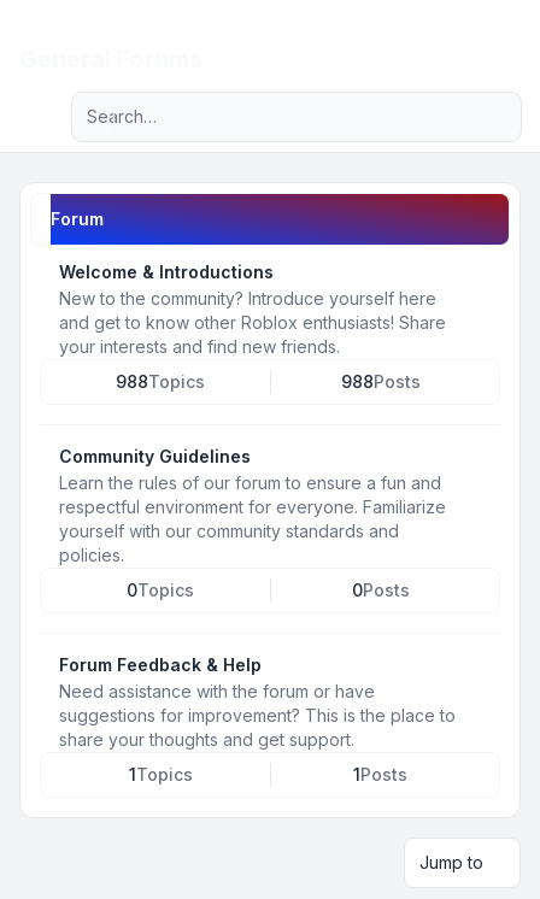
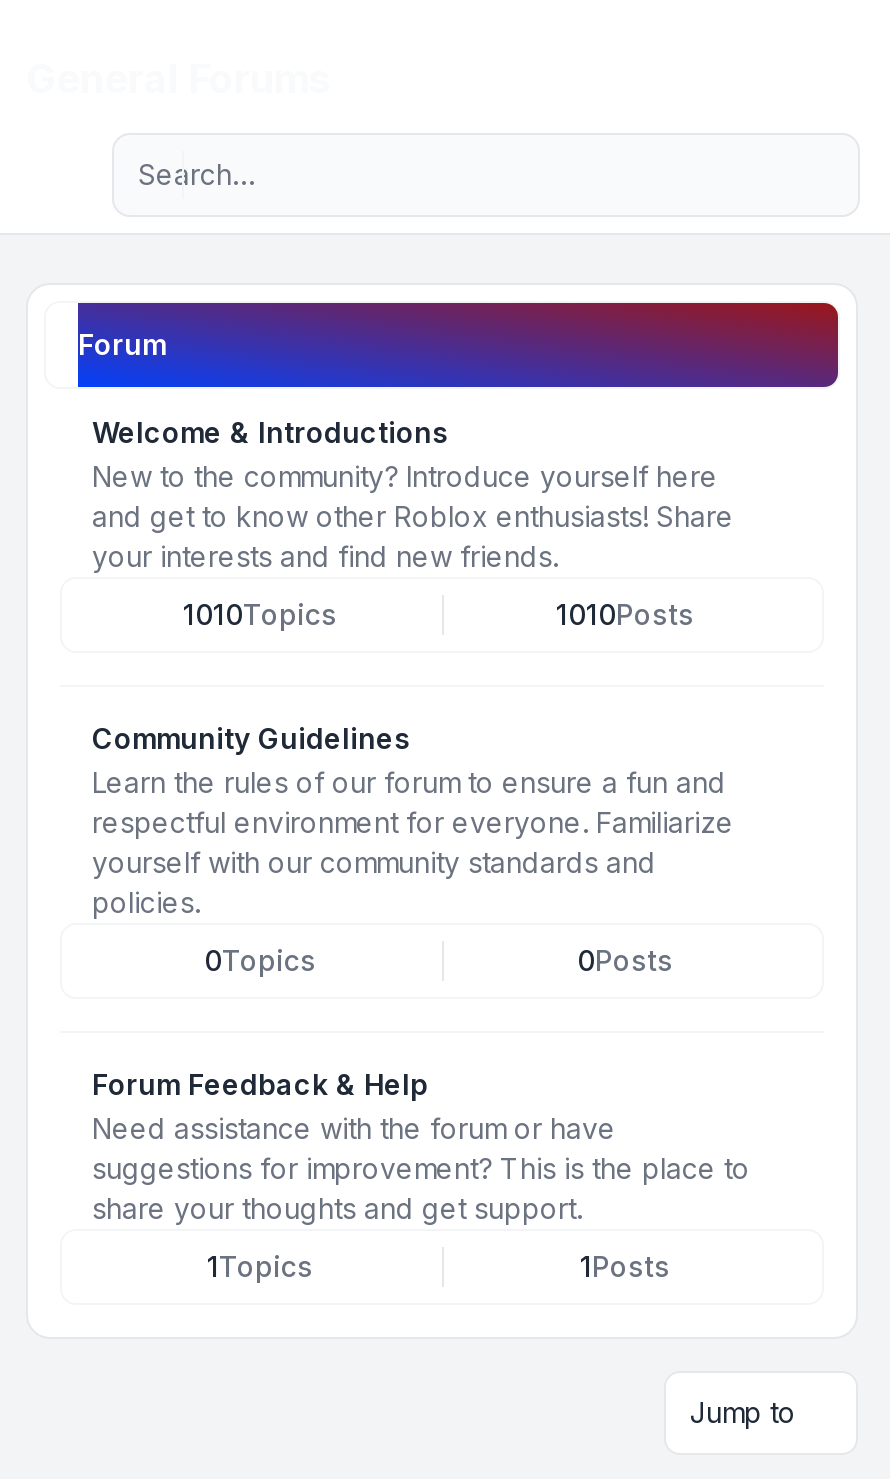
- 988Topics
+ 1010Topics

- 988Posts
+ 1010Posts
